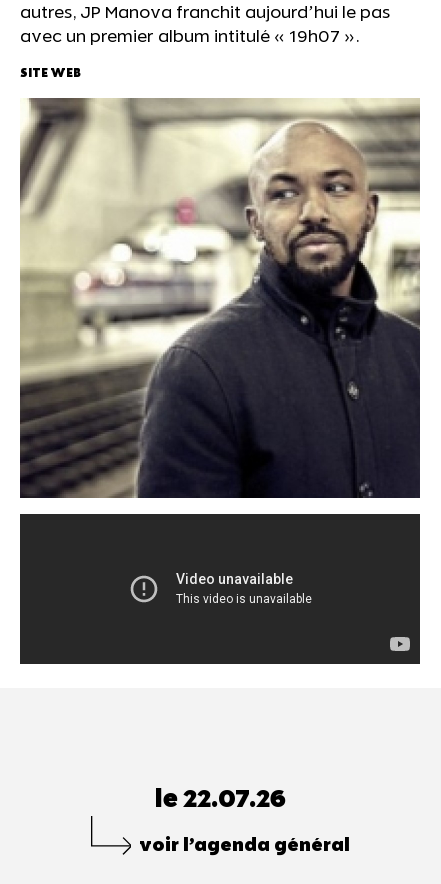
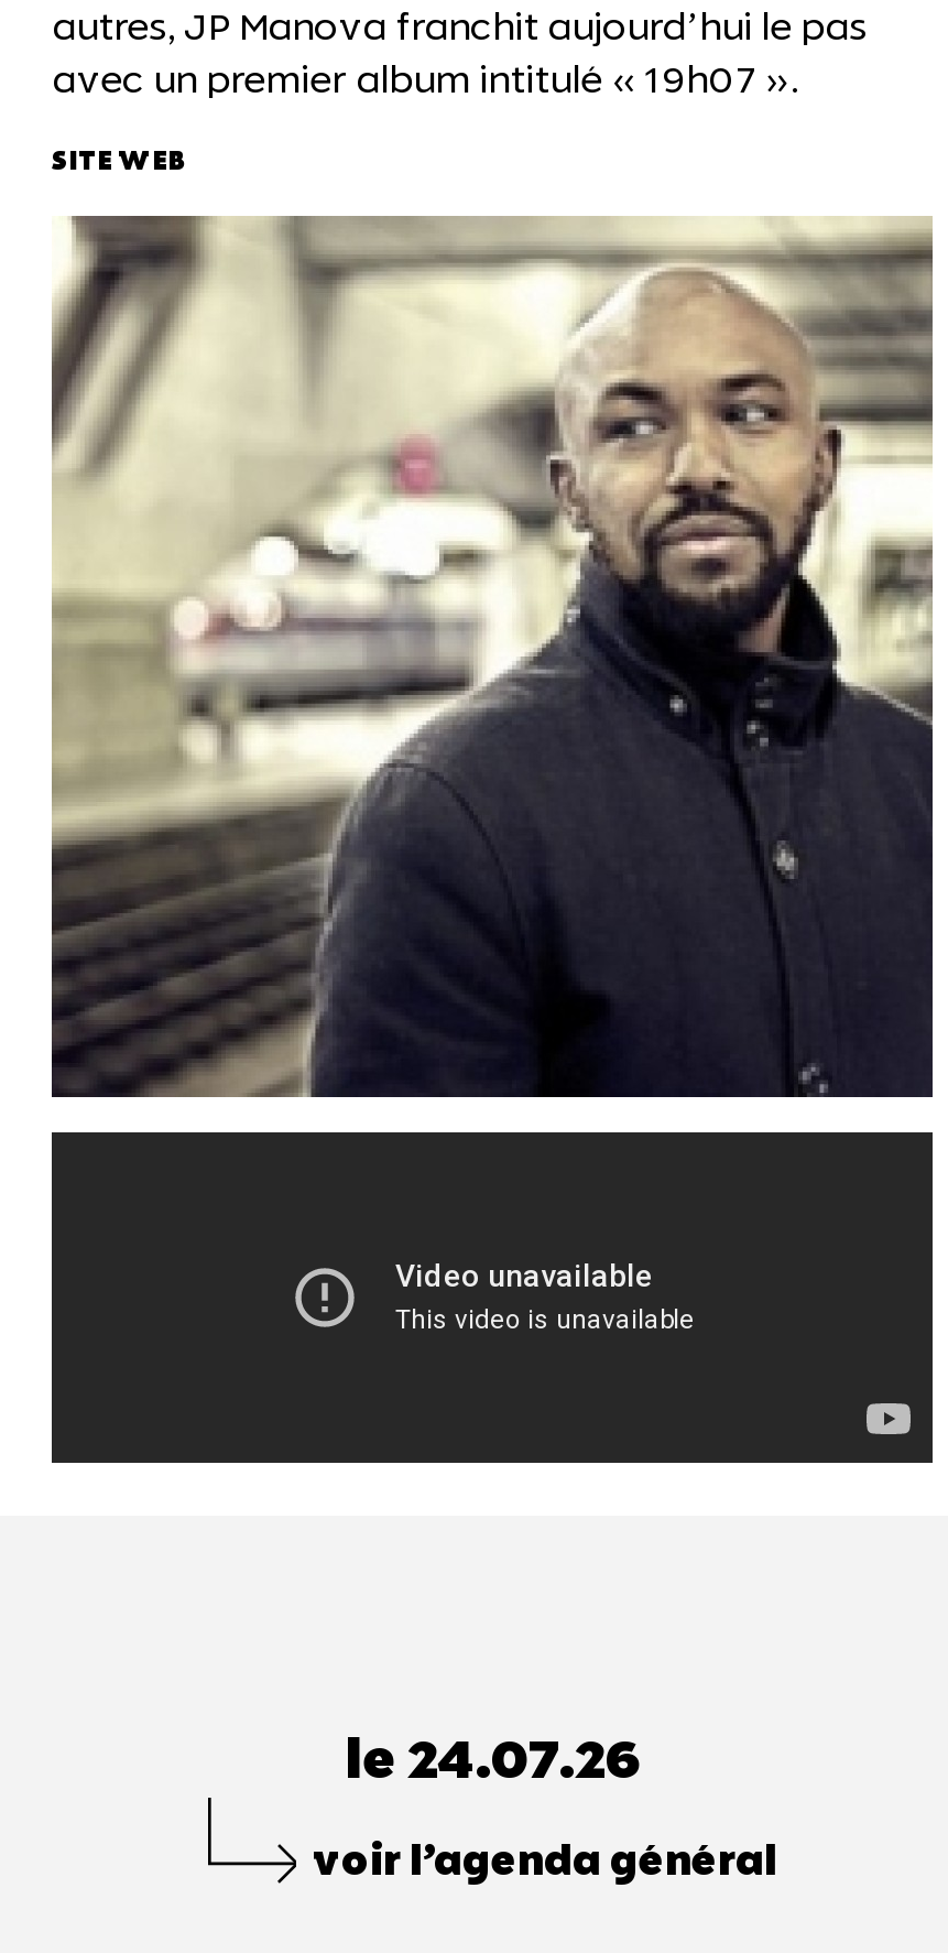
- le 22.07.26
+ le 24.07.26
